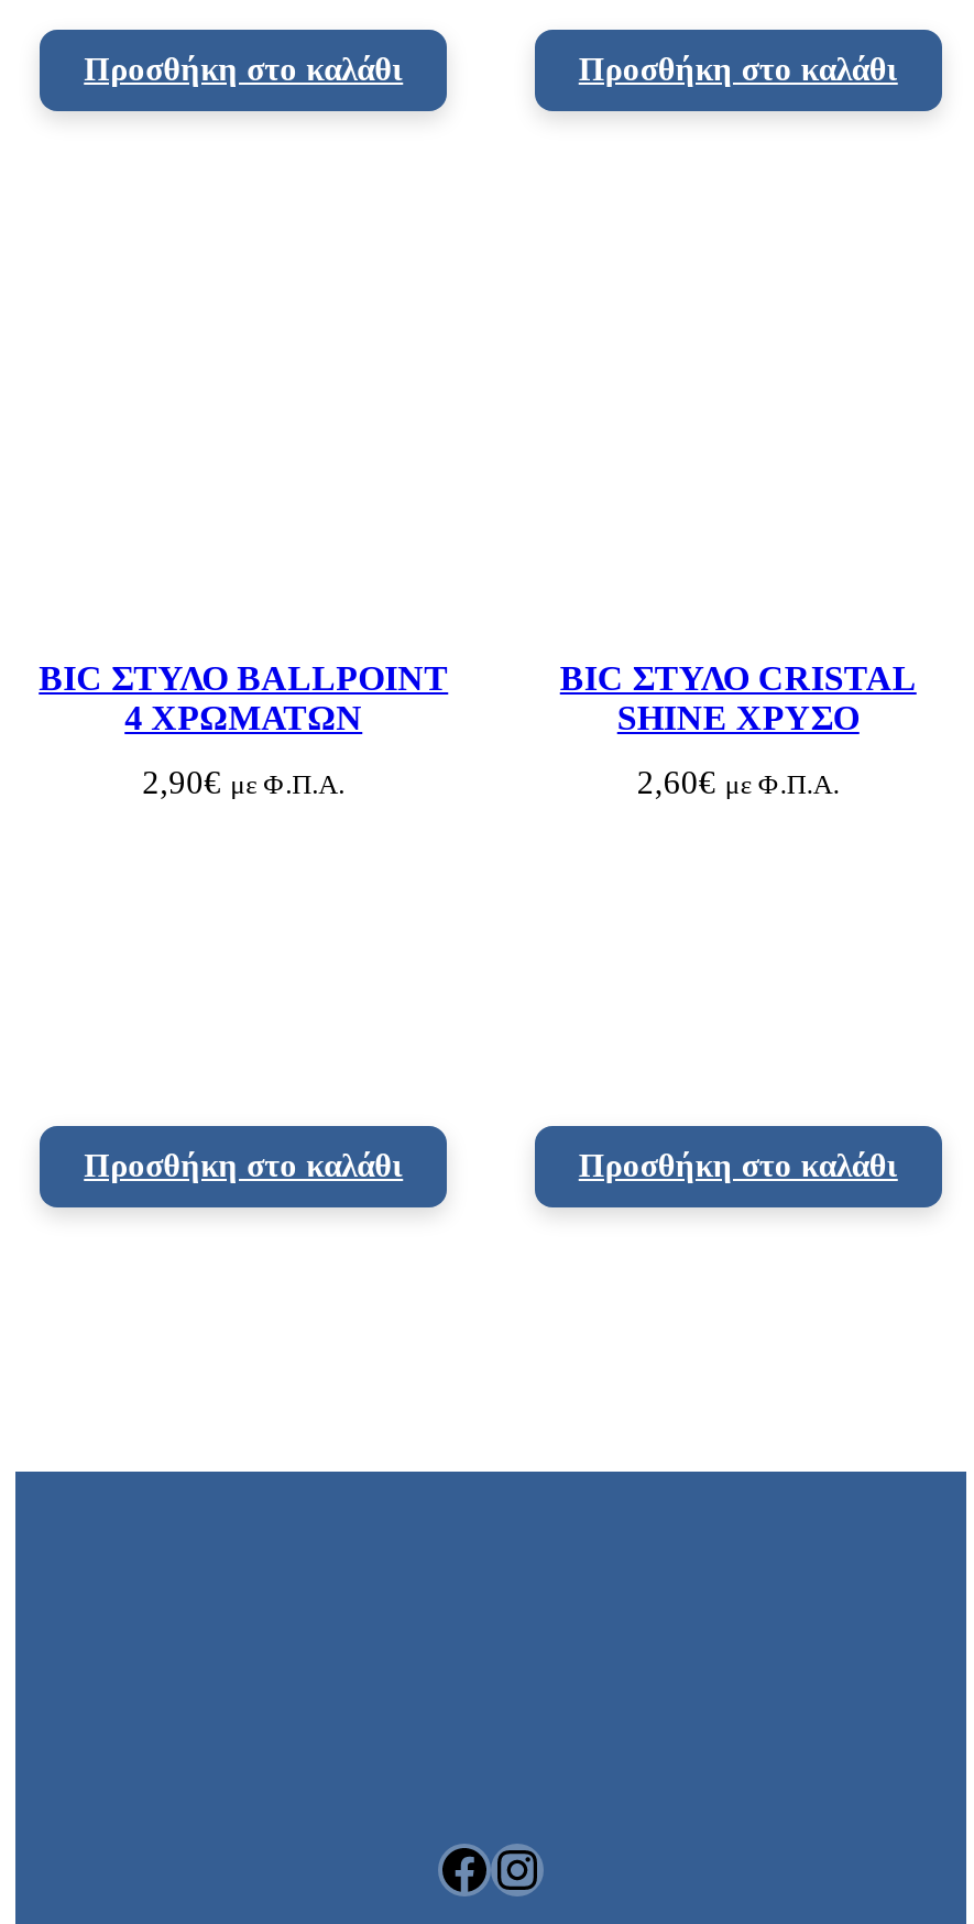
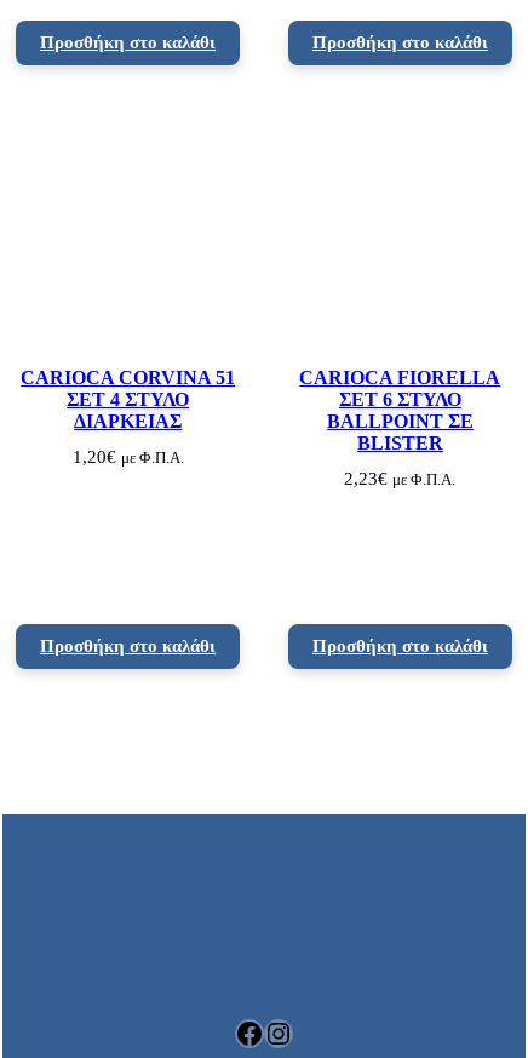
- BIC ΣΤΥΛΟ BALLPOINT
- 4 ΧΡΩΜΑΤΩΝ
+ CARIOCA CORVINA 51
+ ΣΕΤ 4 ΣΤΥΛΟ
+ ΔΙΑΡΚΕΙΑΣ

- BIC ΣΤΥΛΟ CRISTAL
- SHINE ΧΡΥΣΟ
+ CARIOCA FIORELLA
+ ΣΕΤ 6 ΣΤΥΛΟ
+ BALLPOINT ΣΕ
+ BLISTER

- 2,90€ με Φ.Π.Α.
+ 1,20€ με Φ.Π.Α.

- 2,60€ με Φ.Π.Α.
+ 2,23€ με Φ.Π.Α.
